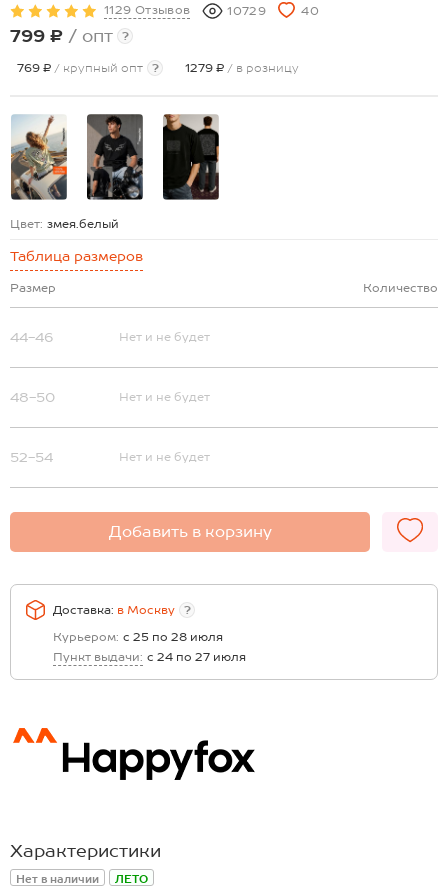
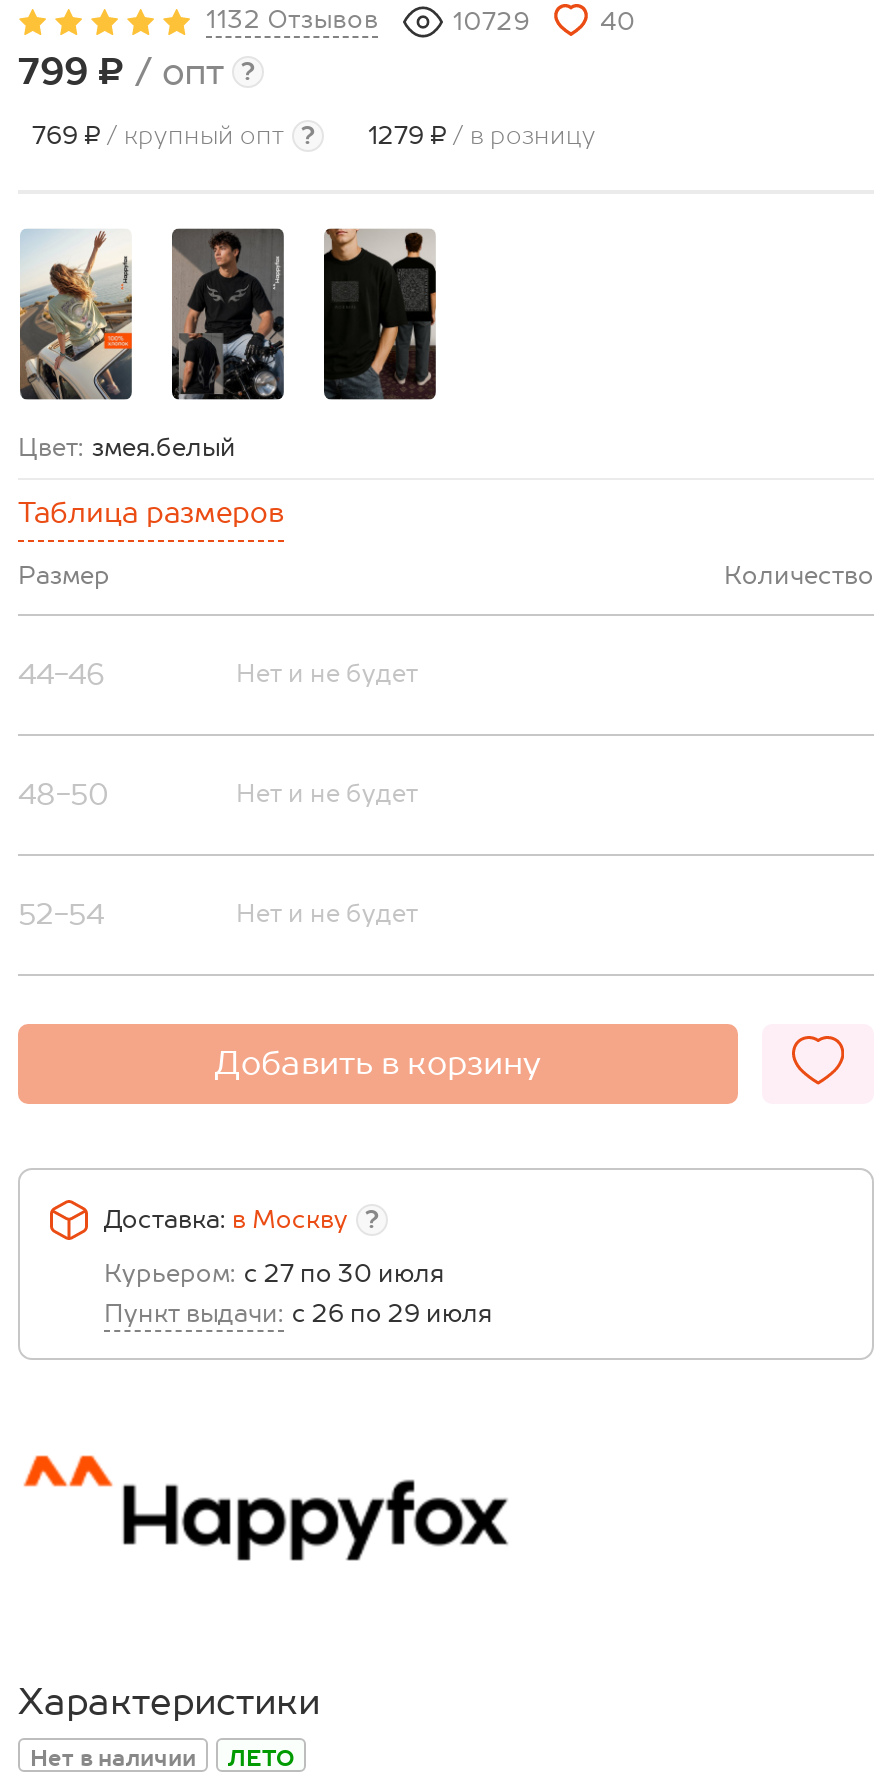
- 1129 Отзывов
+ 1132 Отзывов

- Курьером: с 25 по 28 июля
+ Курьером: с 27 по 30 июля

- Пункт выдачи: с 24 по 27 июля
+ Пункт выдачи: с 26 по 29 июля
